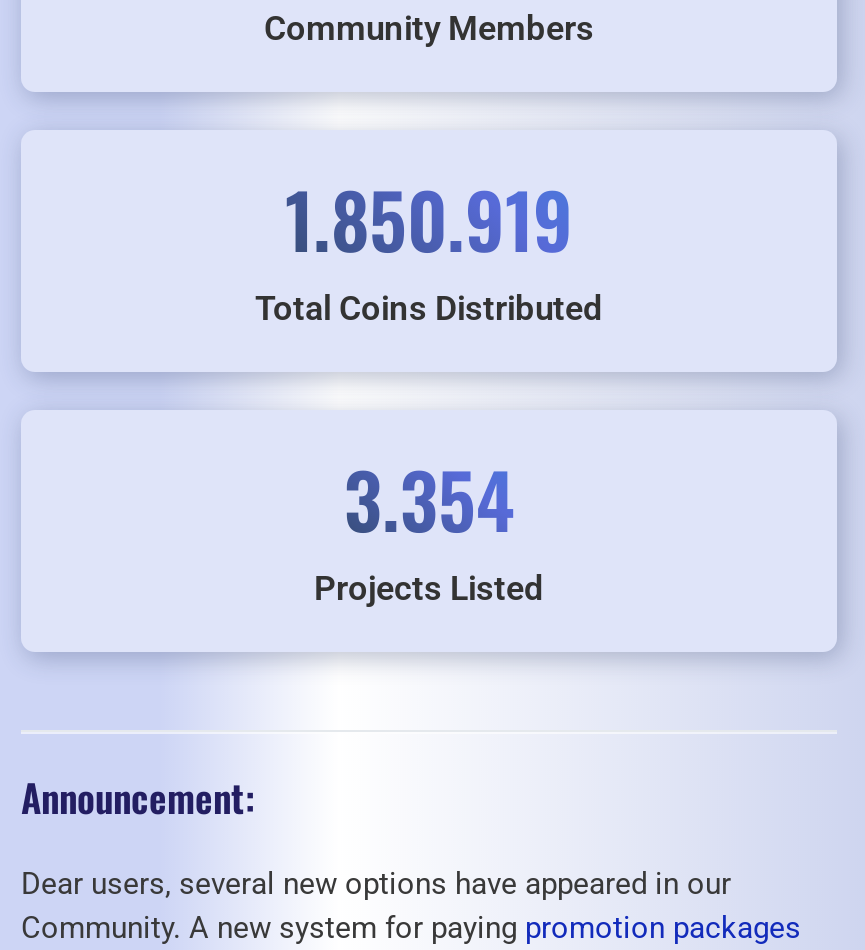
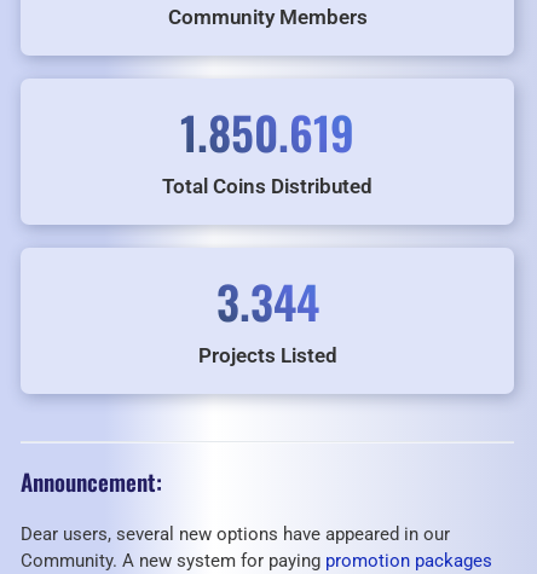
- 1.850.919
+ 1.850.619

- 3.354
+ 3.344
